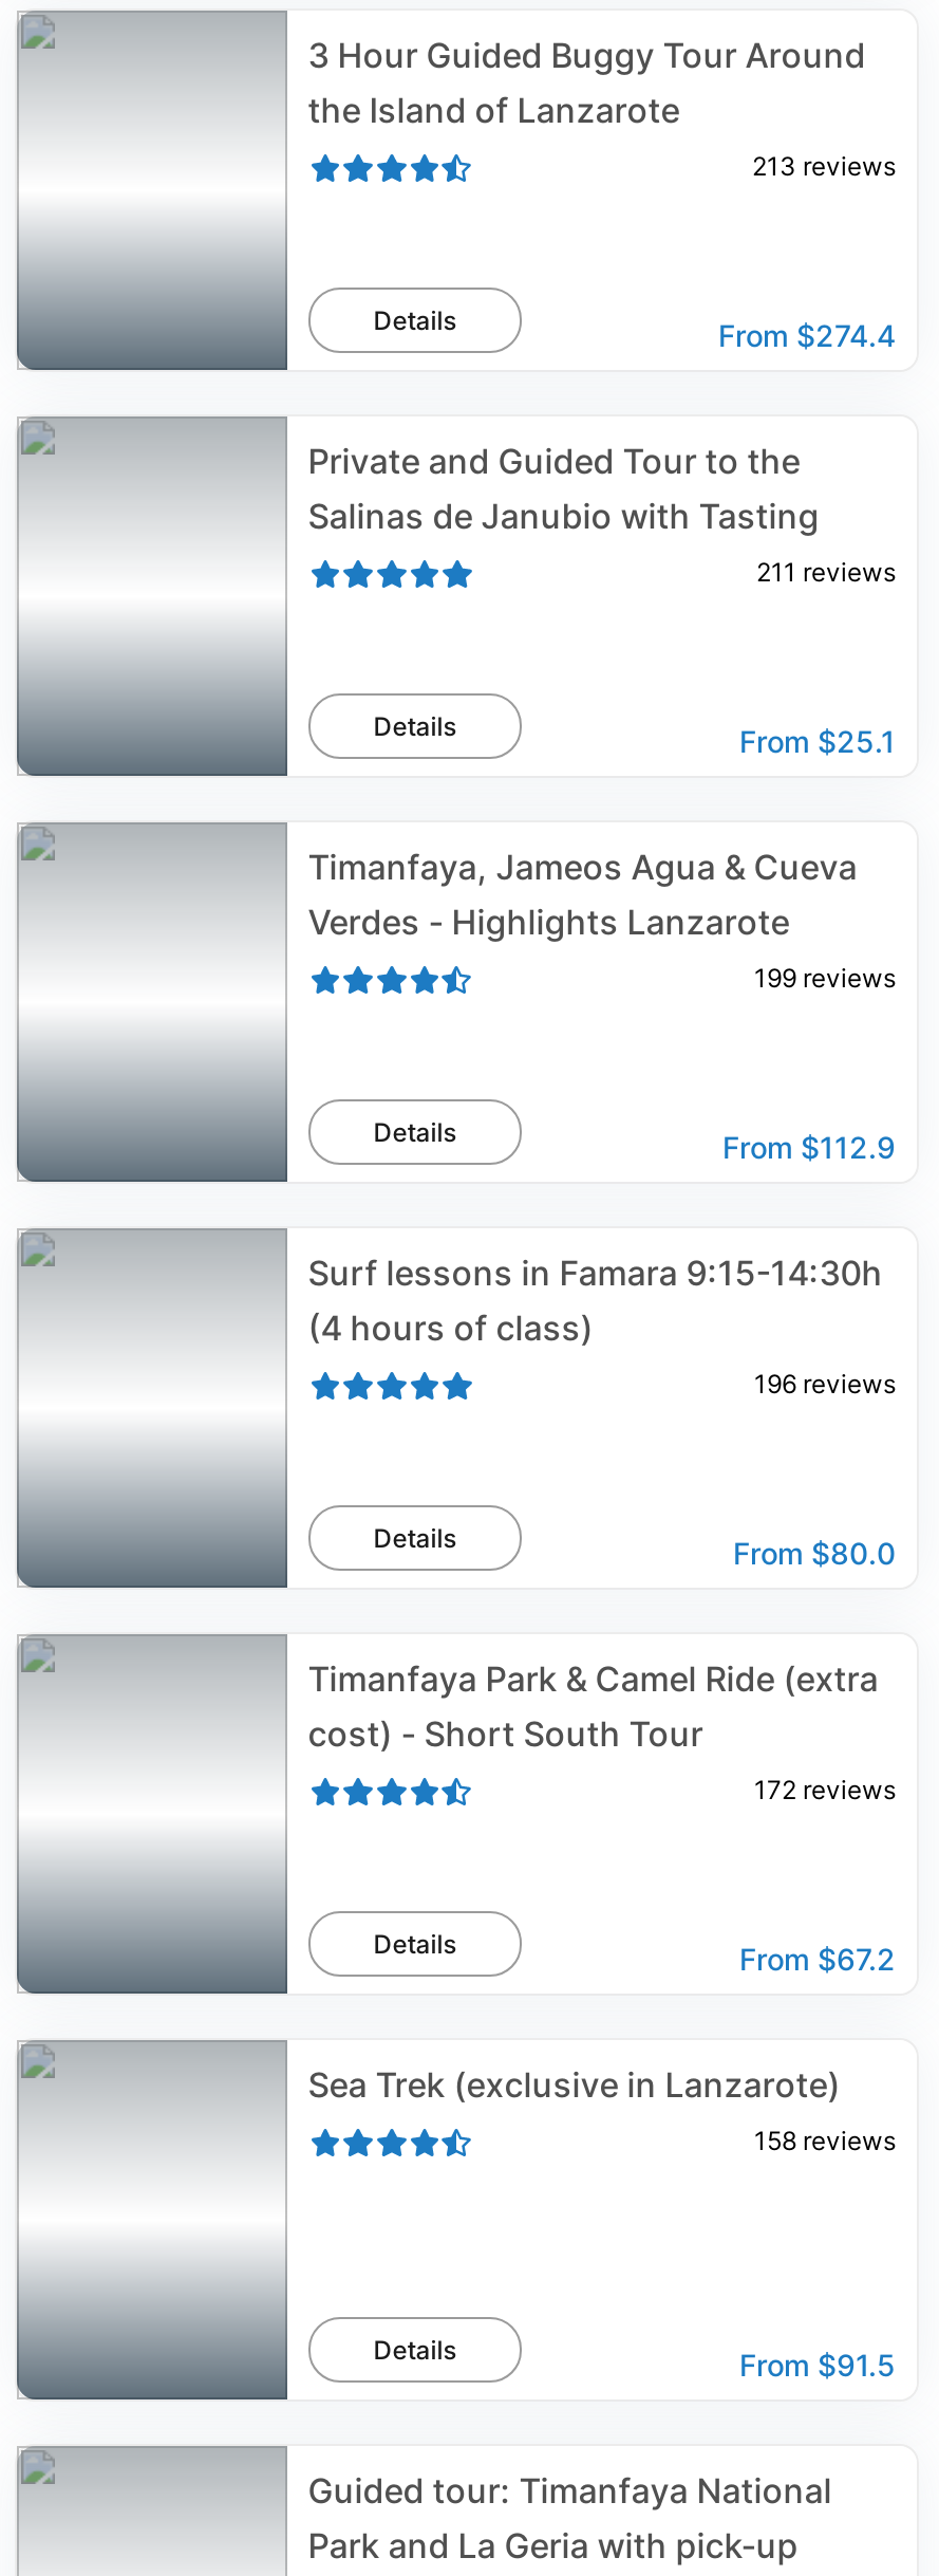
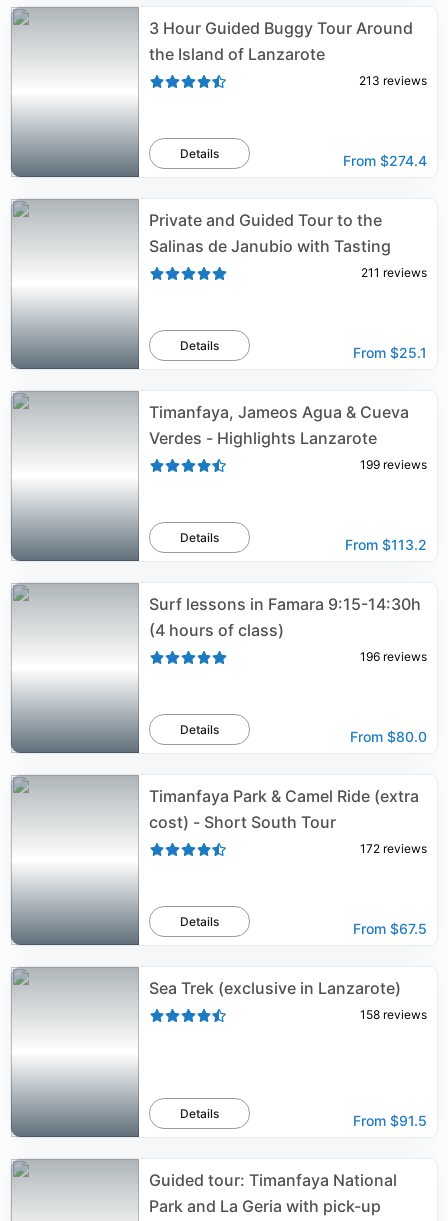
- From $112.9
+ From $113.2

- From $67.2
+ From $67.5
